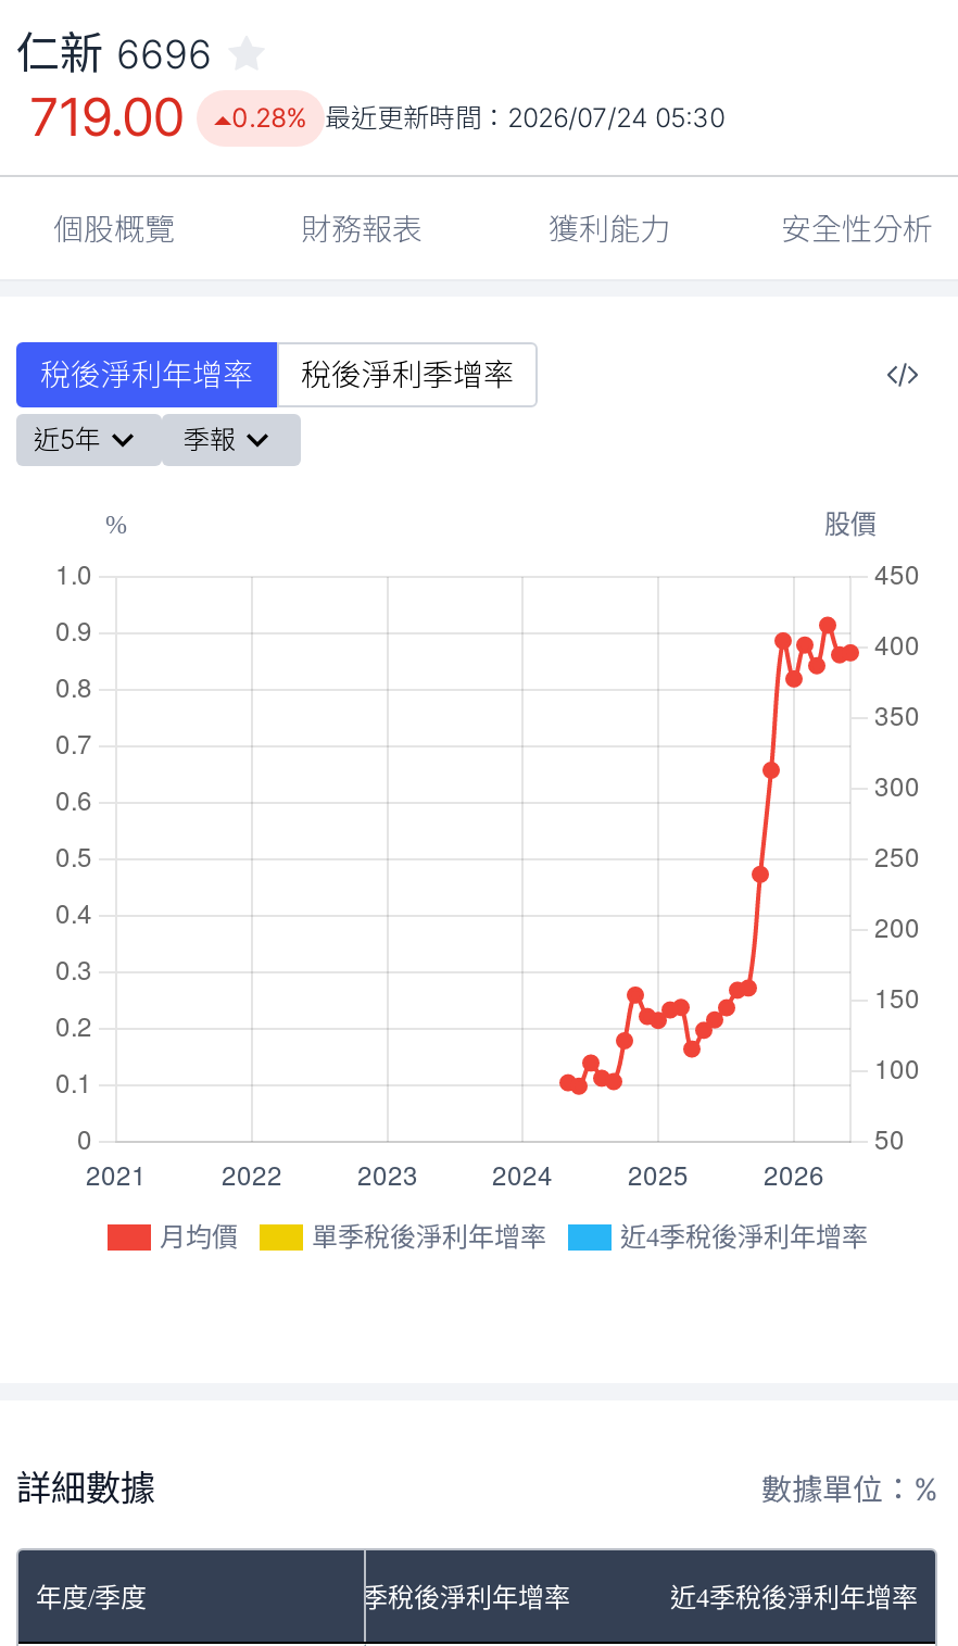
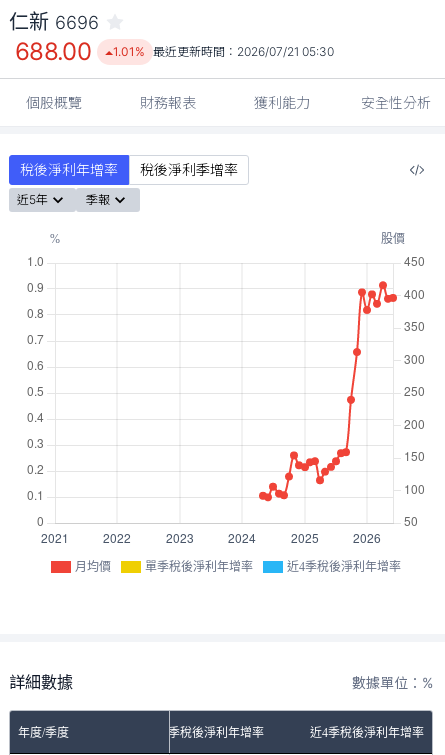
- 719.00
+ 688.00

- 0.28% 最近更新時間：2026/07/24 05:30
+ 1.01% 最近更新時間：2026/07/21 05:30
